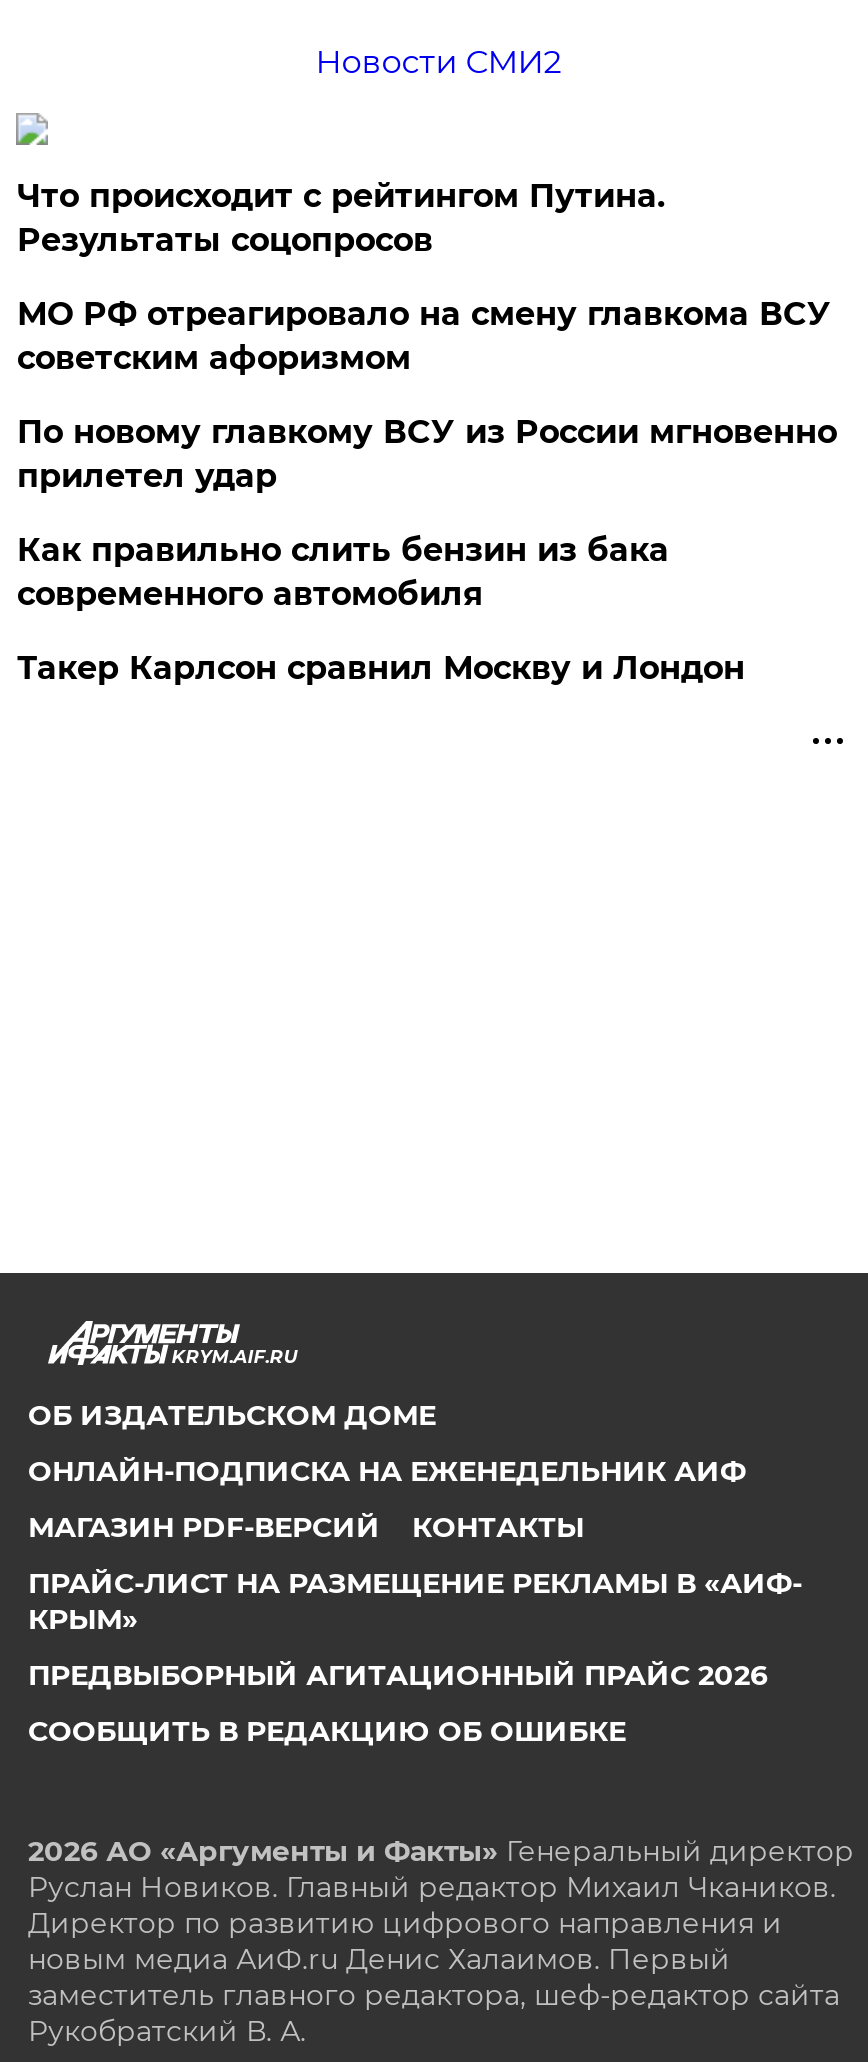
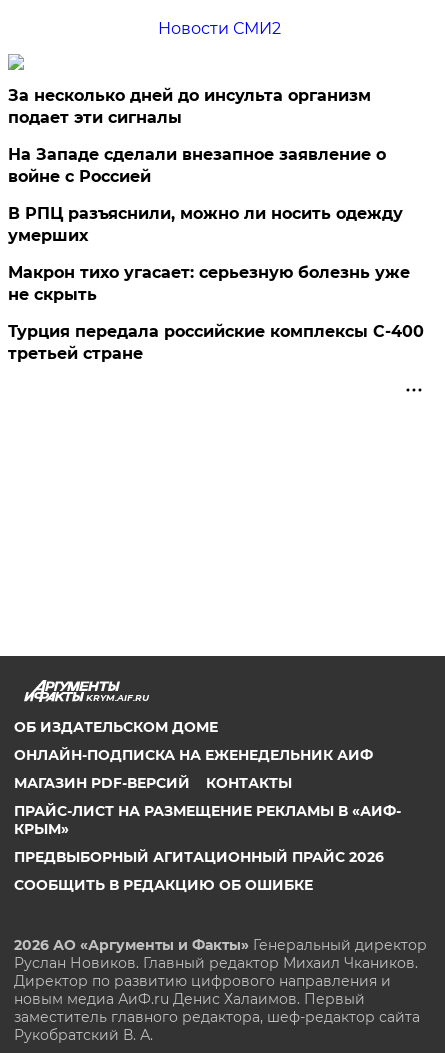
- Что происходит с рейтингом Путина.
- Результаты соцопросов
+ За несколько дней до инсульта организм
+ подает эти сигналы

- МО РФ отреагировало на смену главкома ВСУ
- советским афоризмом
+ На Западе сделали внезапное заявление о
+ войне с Россией

- По новому главкому ВСУ из России мгновенно
- прилетел удар
+ В РПЦ разъяснили, можно ли носить одежду
+ умерших

- Как правильно слить бензин из бака
- современного автомобиля
+ Макрон тихо угасает: серьезную болезнь уже
+ не скрыть

- Такер Карлсон сравнил Москву и Лондон
+ Турция передала российские комплексы С-400
+ третьей стране
